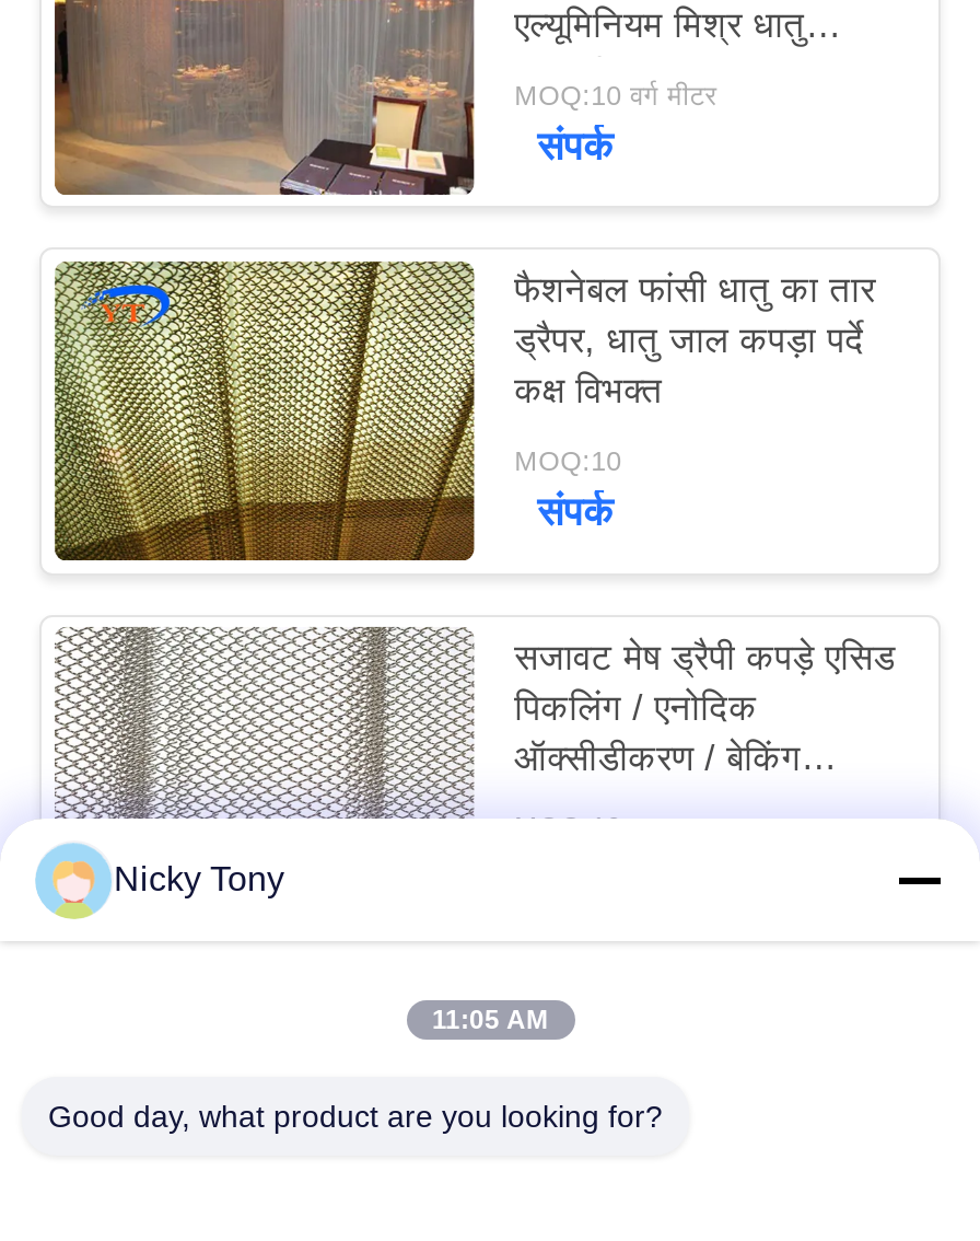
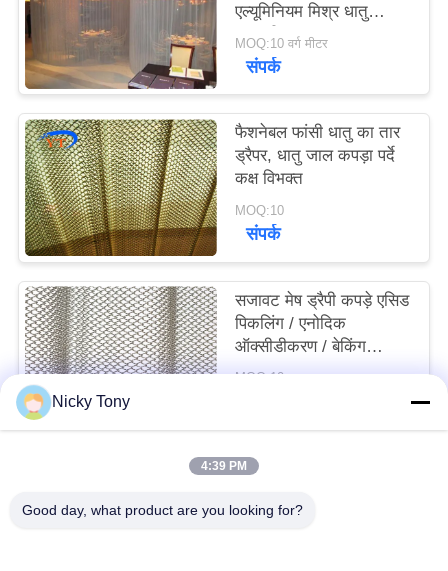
- 11:05 AM
+ 4:39 PM
